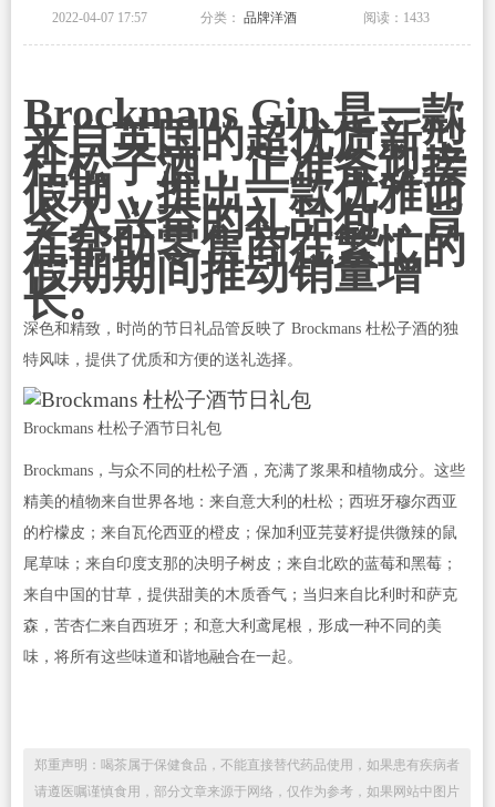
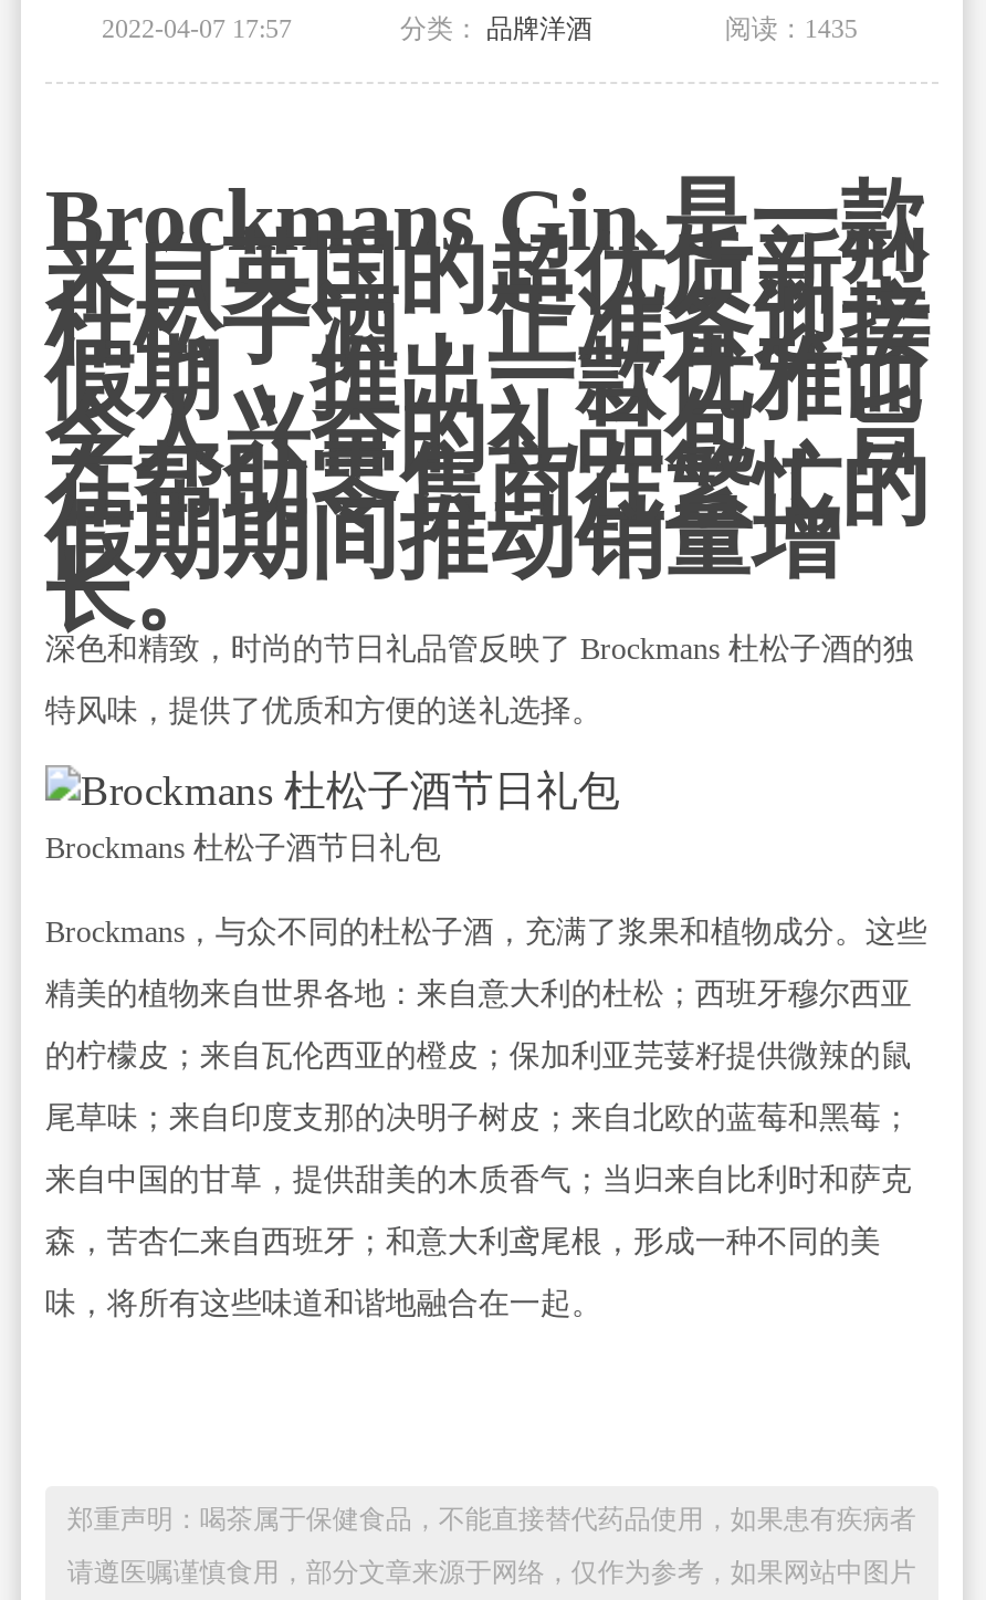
- 阅读：1433
+ 阅读：1435
